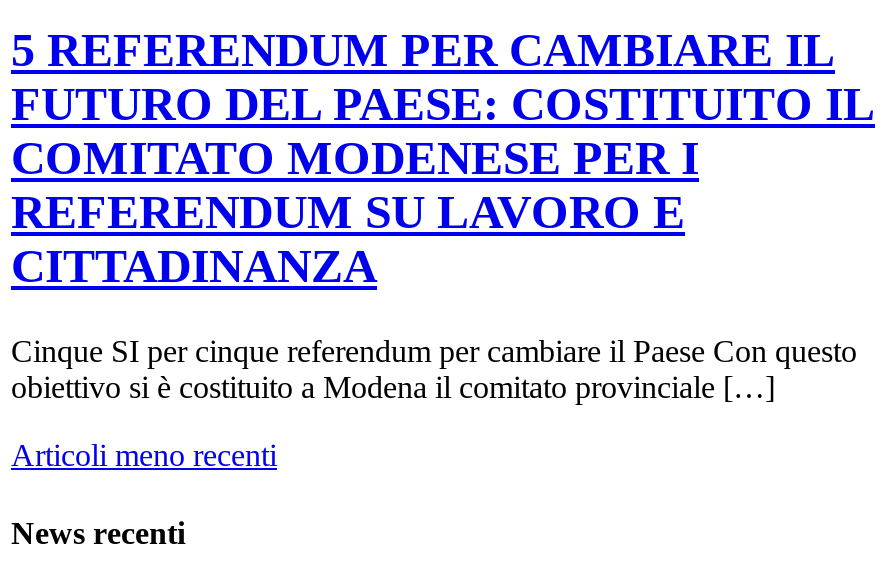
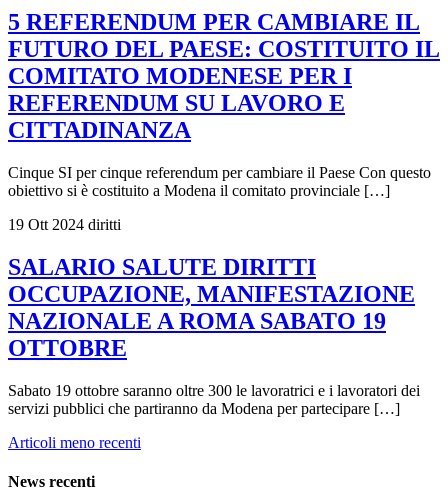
+ 19 Ott 2024 diritti
+ SALARIO SALUTE DIRITTI
+ OCCUPAZIONE, MANIFESTAZIONE
+ NAZIONALE A ROMA SABATO 19
+ OTTOBRE
+ Sabato 19 ottobre saranno oltre 300 le lavoratrici e i lavoratori dei
+ servizi pubblici che partiranno da Modena per partecipare […]
